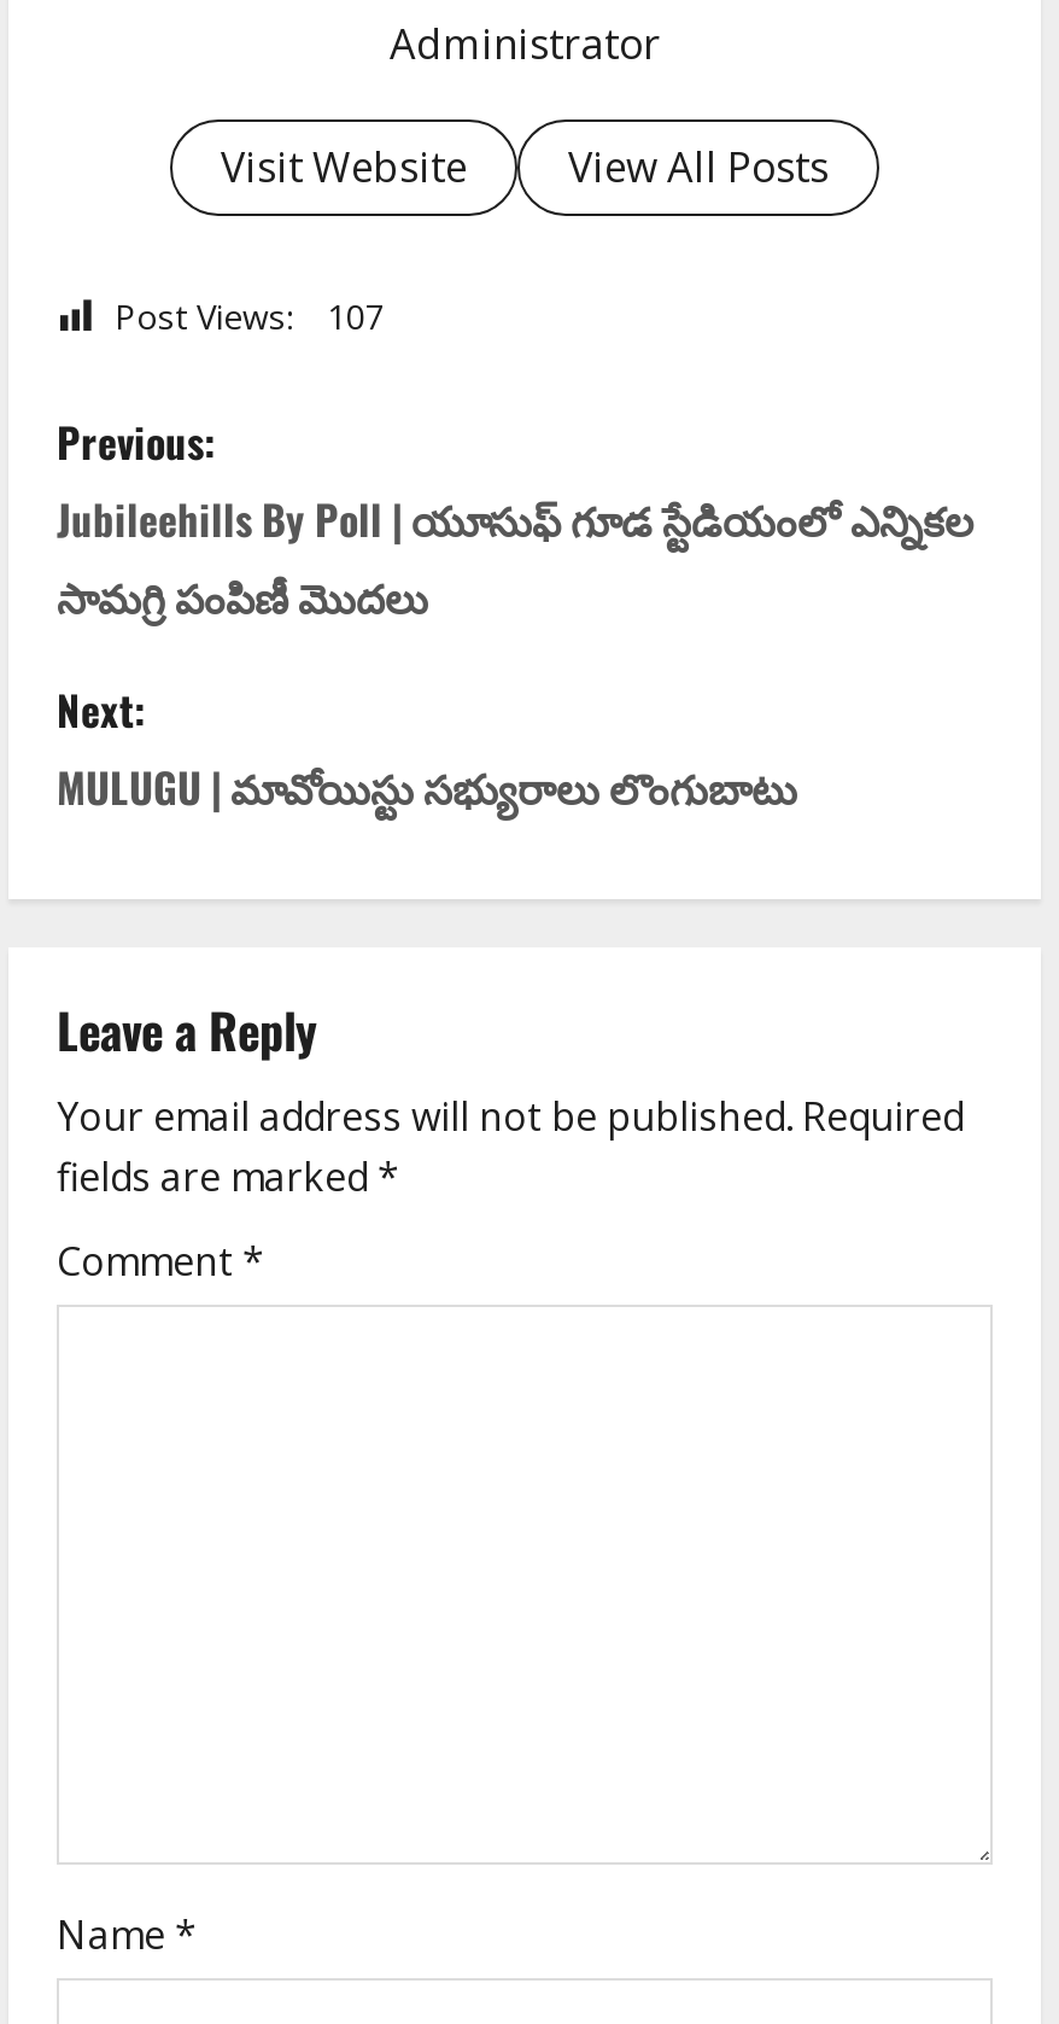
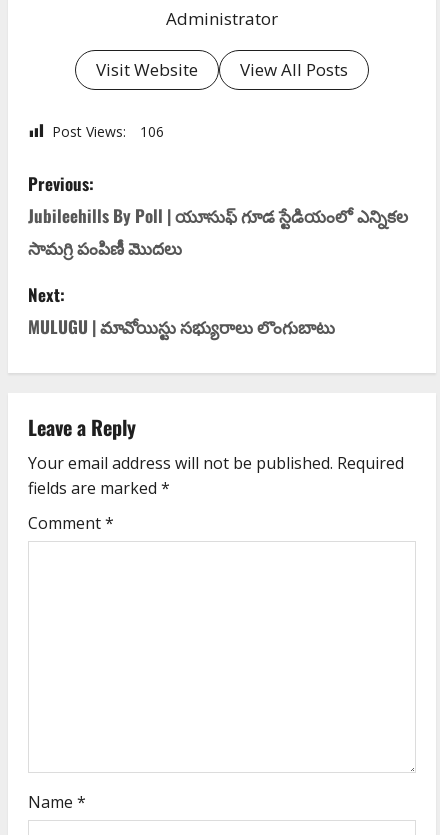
- Post Views: 107
+ Post Views: 106
